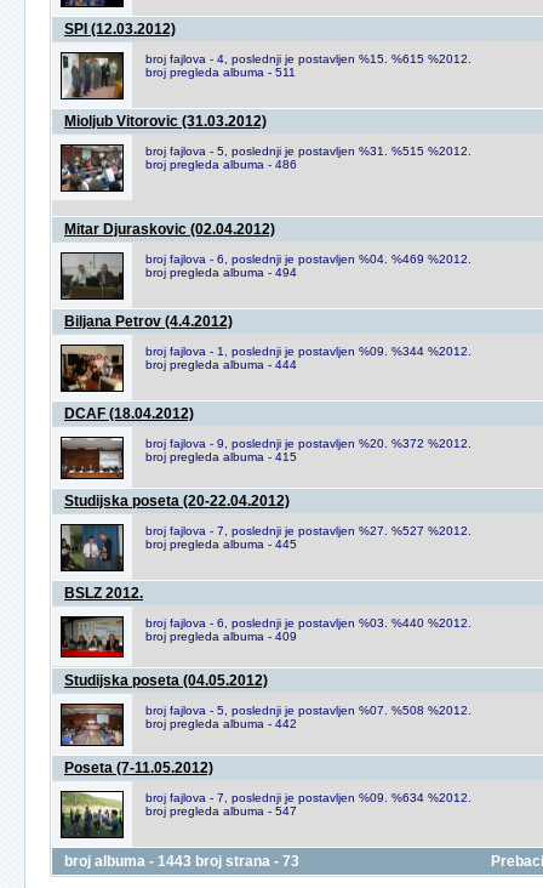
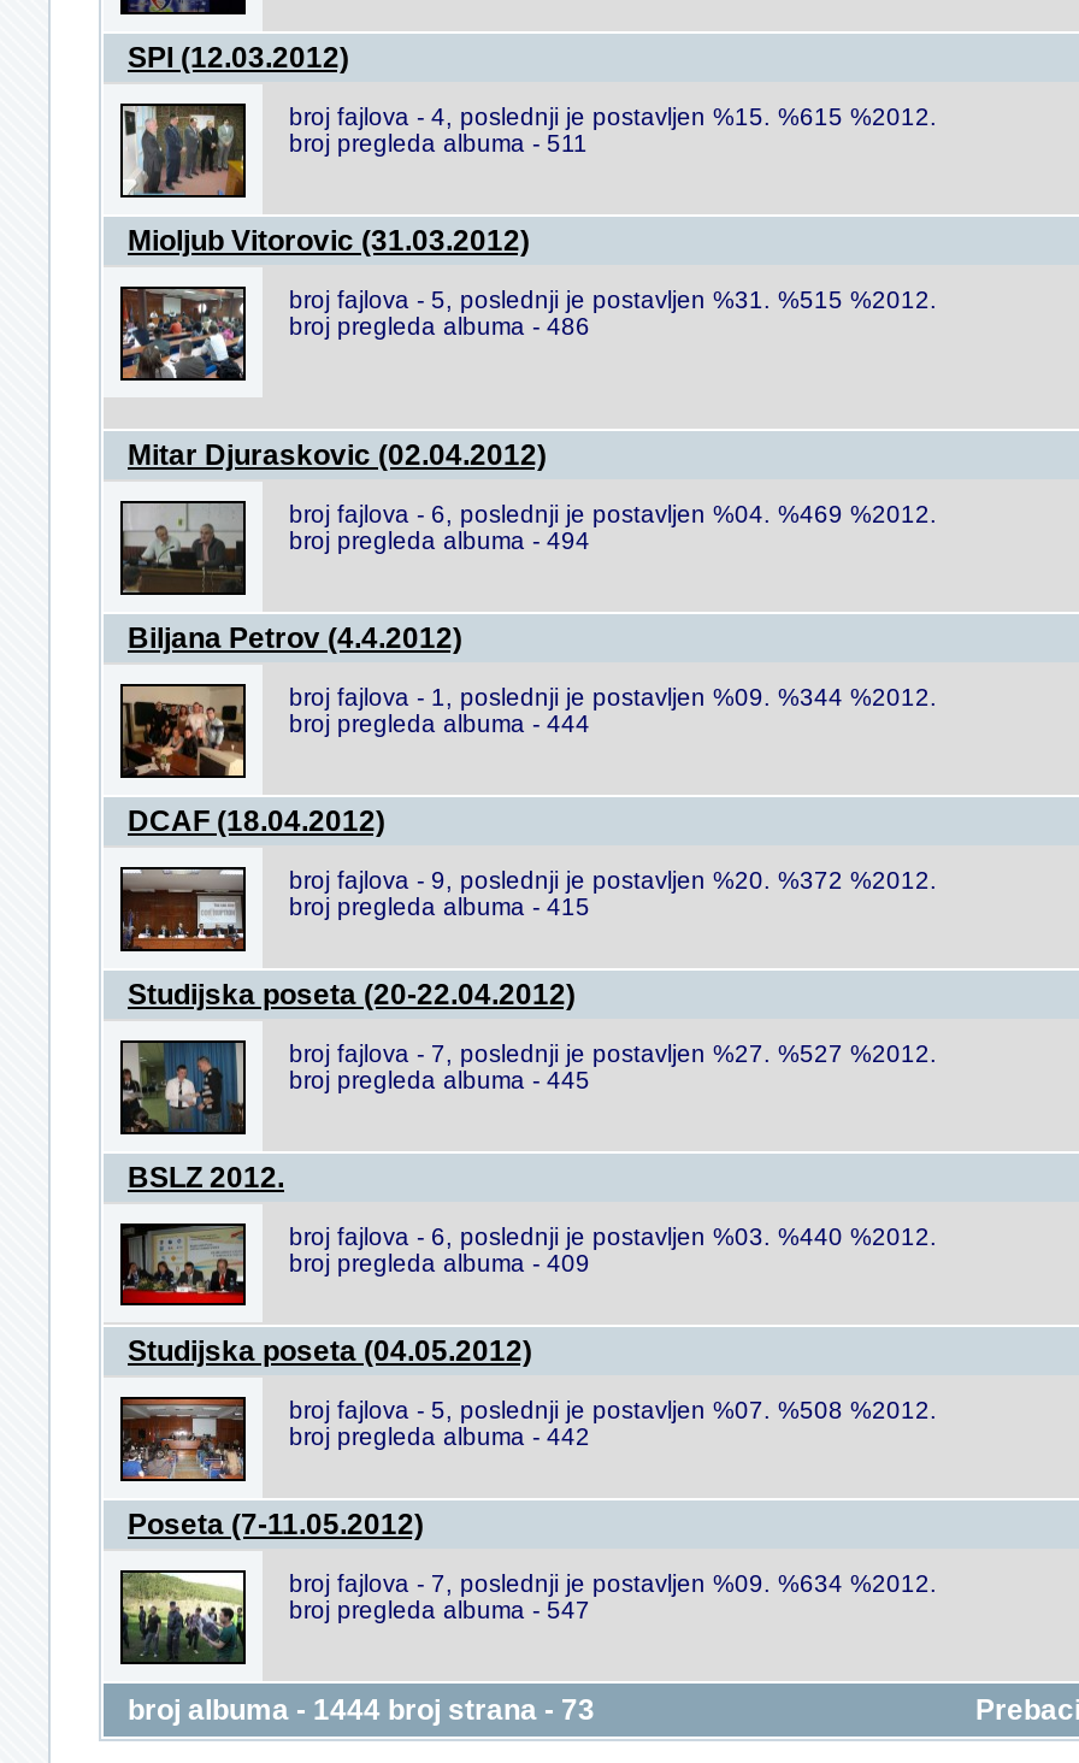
- broj albuma - 1443 broj strana - 73
+ broj albuma - 1444 broj strana - 73
